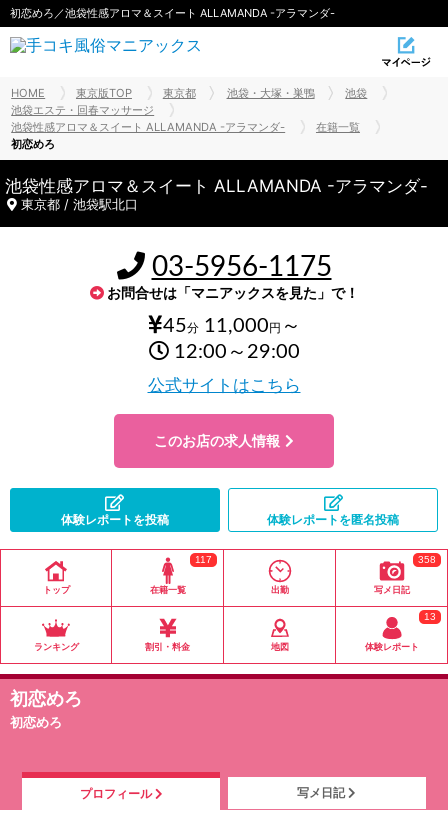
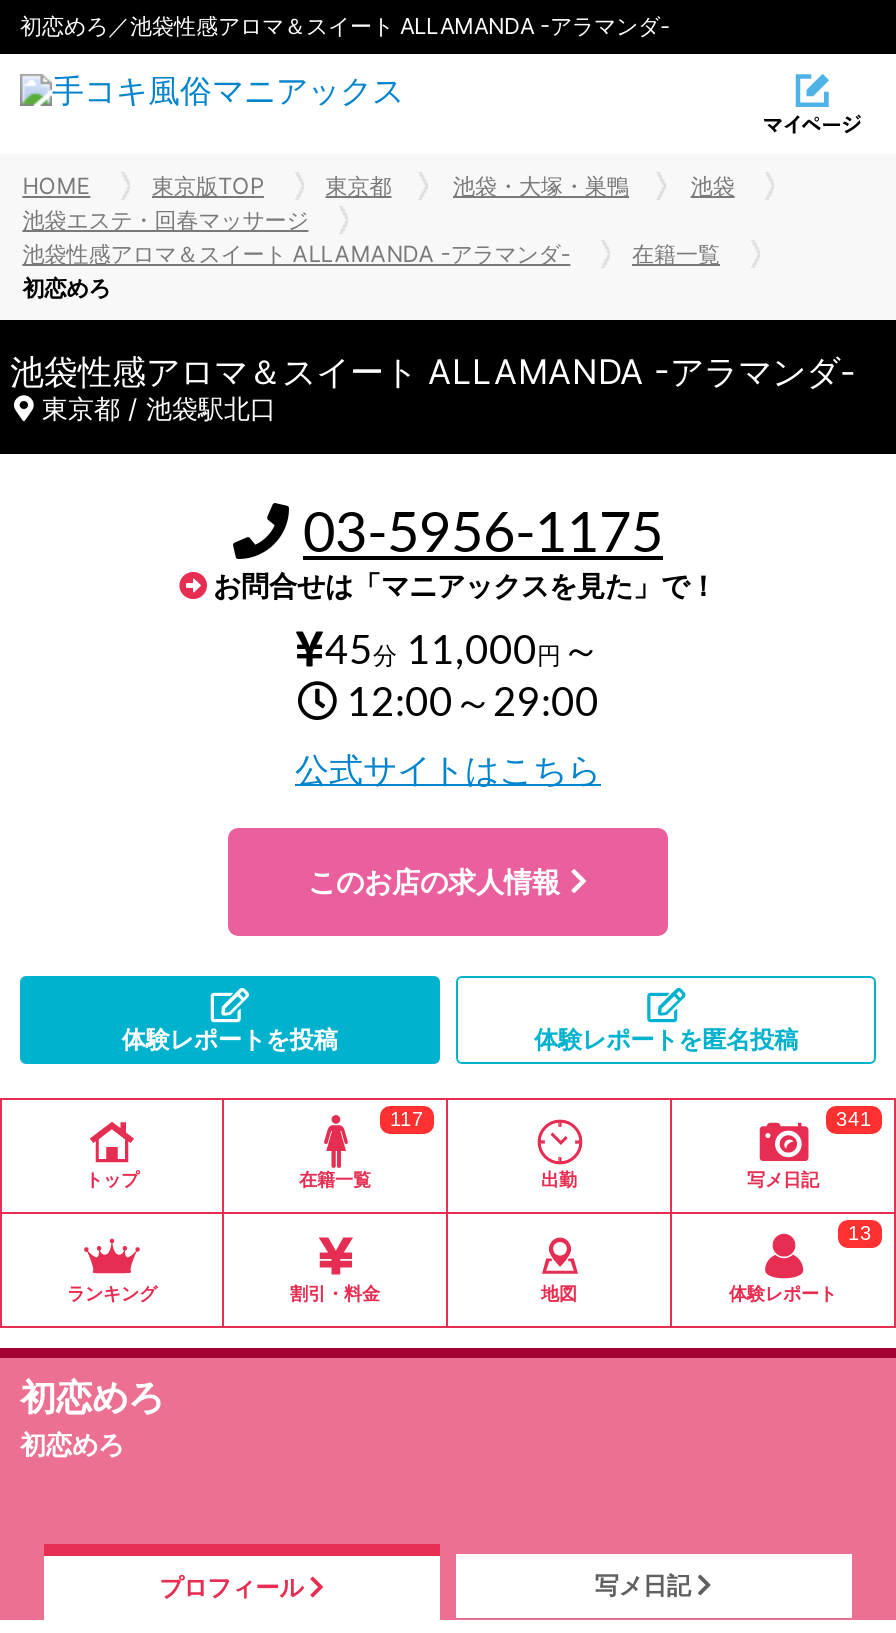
- 358
+ 341
